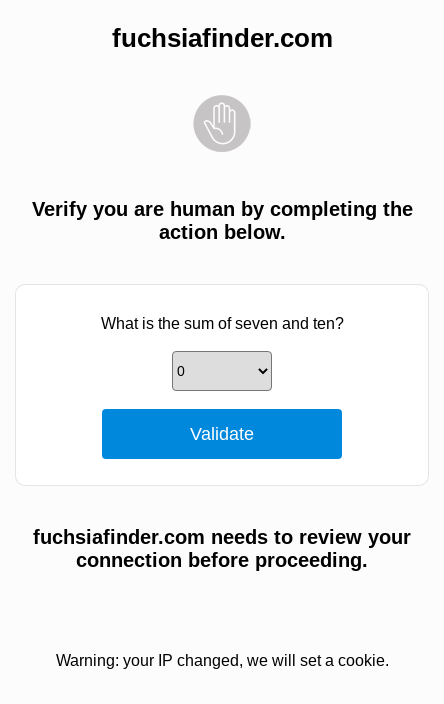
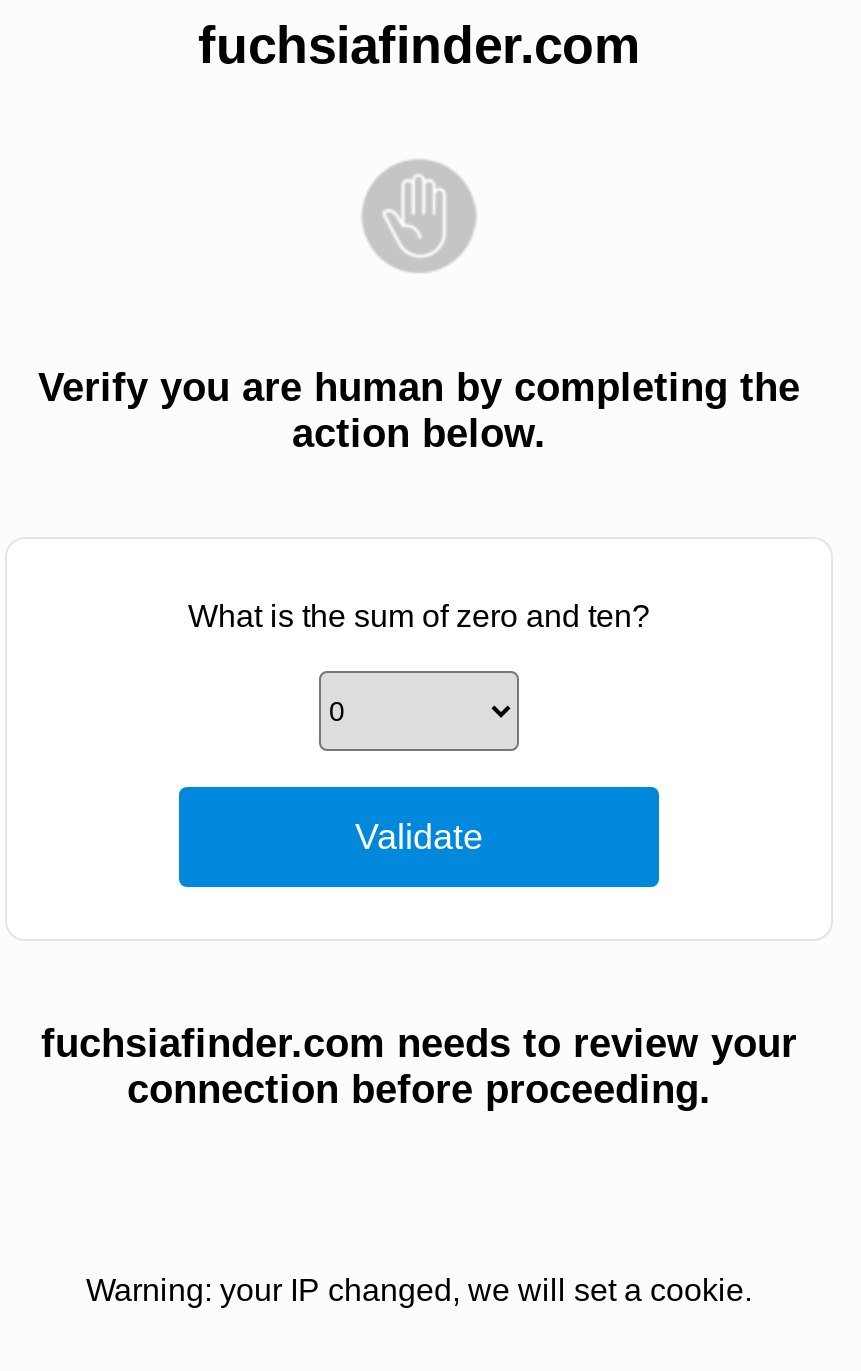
- What is the sum of seven and ten?
+ What is the sum of zero and ten?
